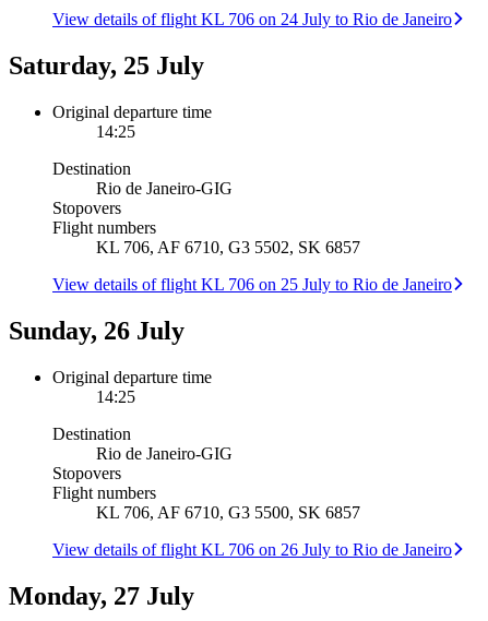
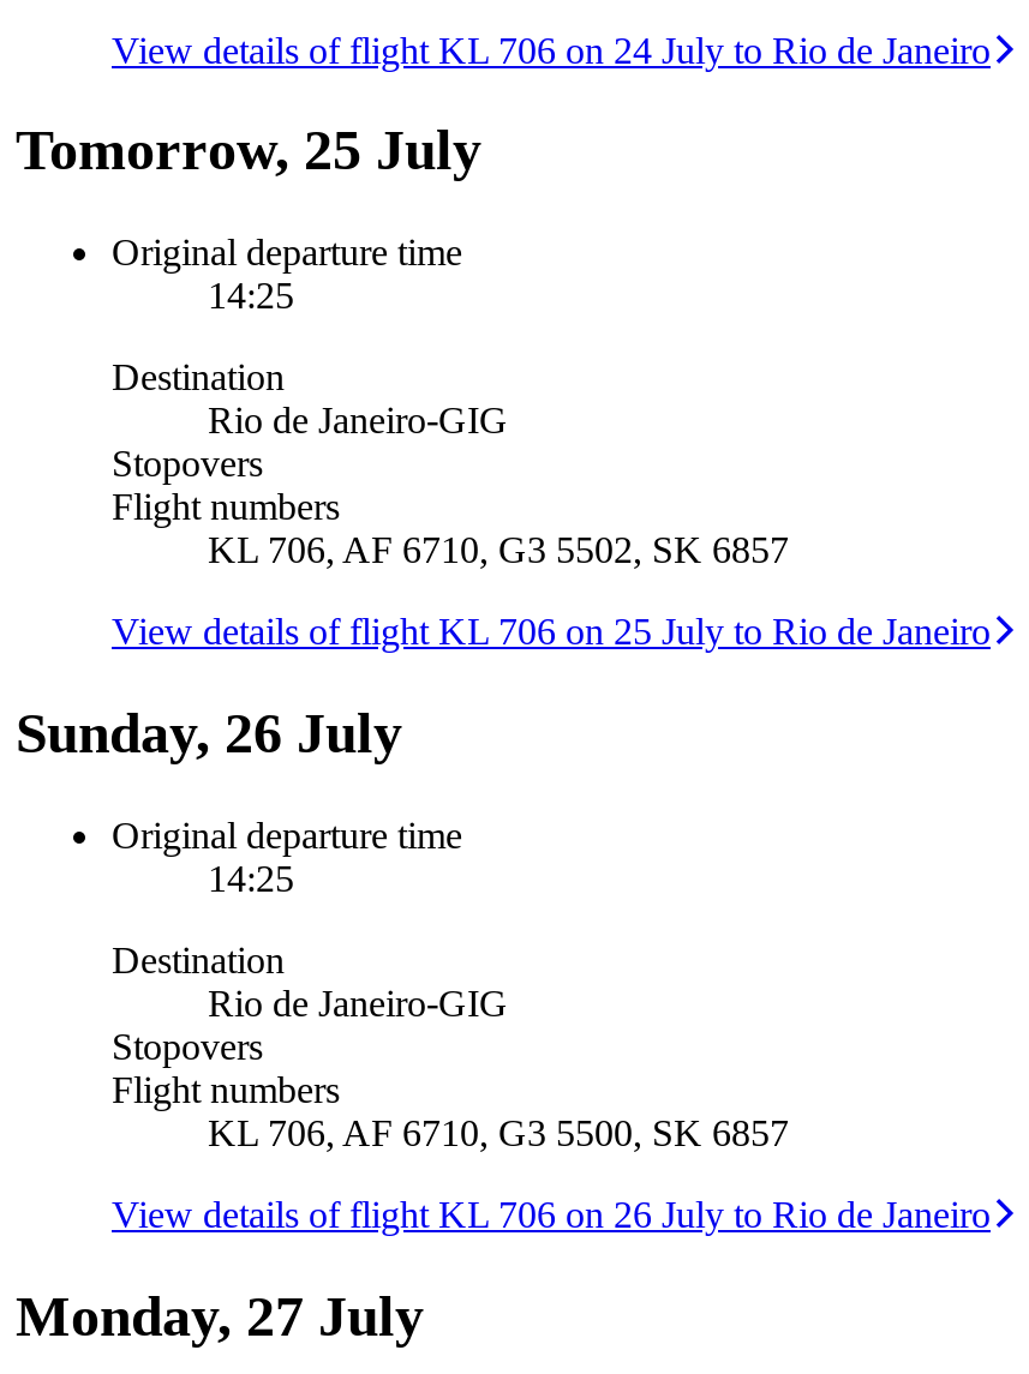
- Saturday, 25 July
+ Tomorrow, 25 July
